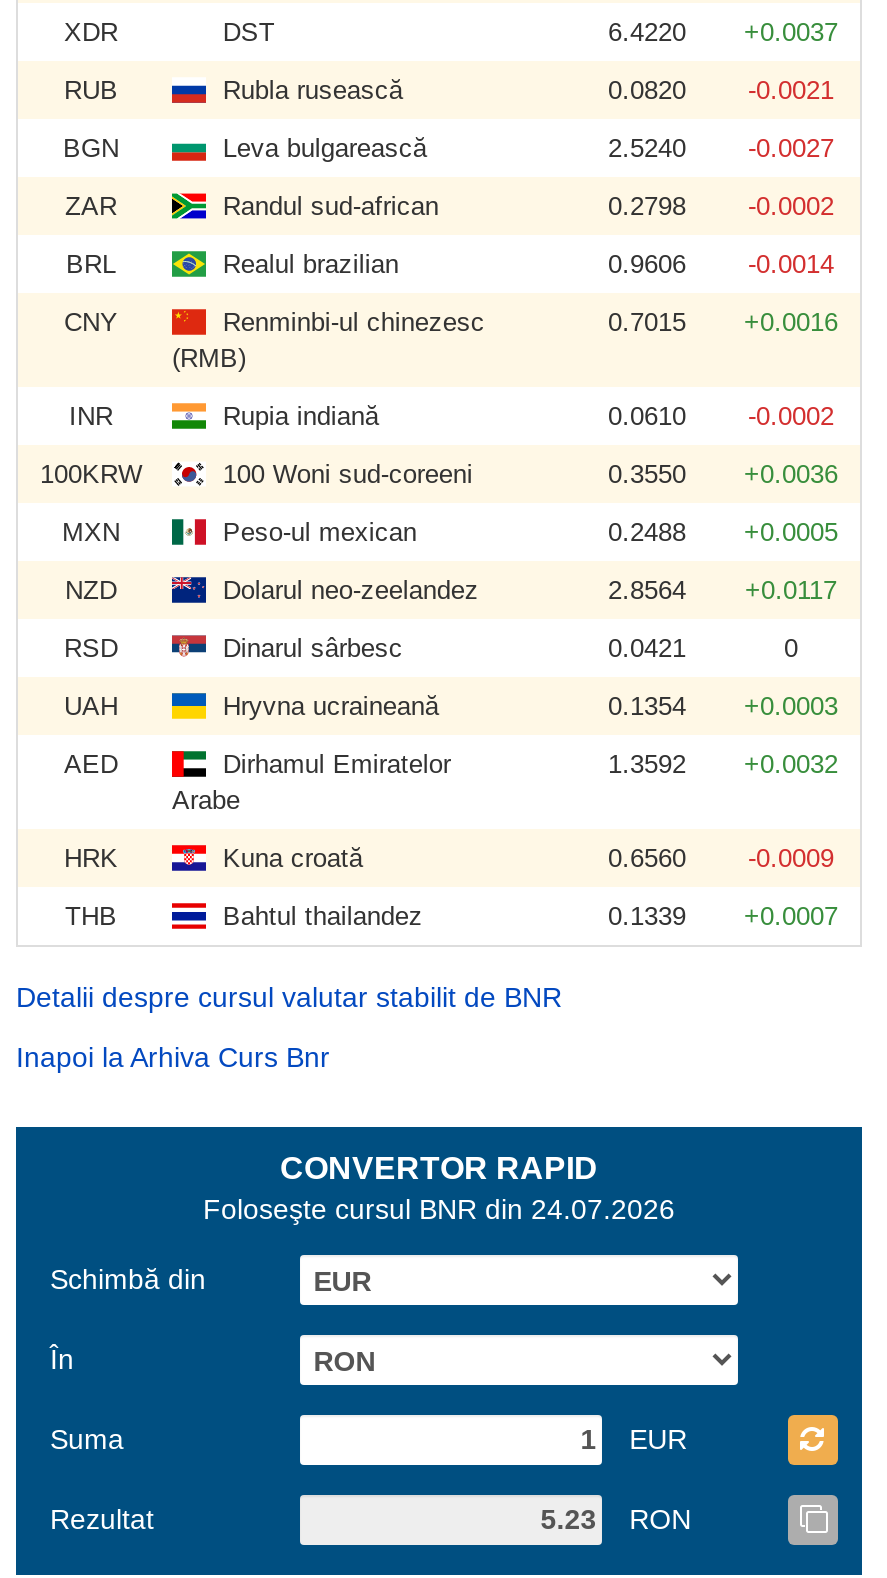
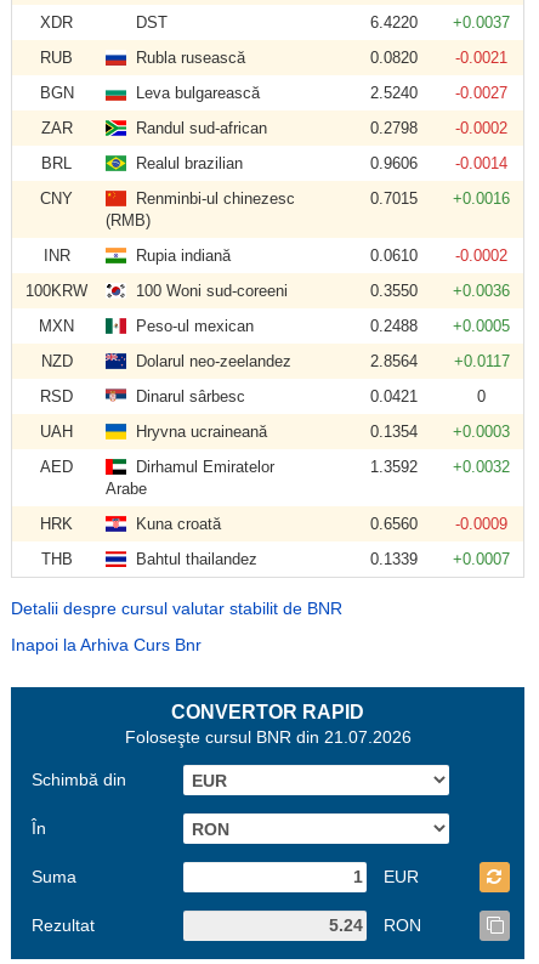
- Foloseşte cursul BNR din 24.07.2026
+ Foloseşte cursul BNR din 21.07.2026
